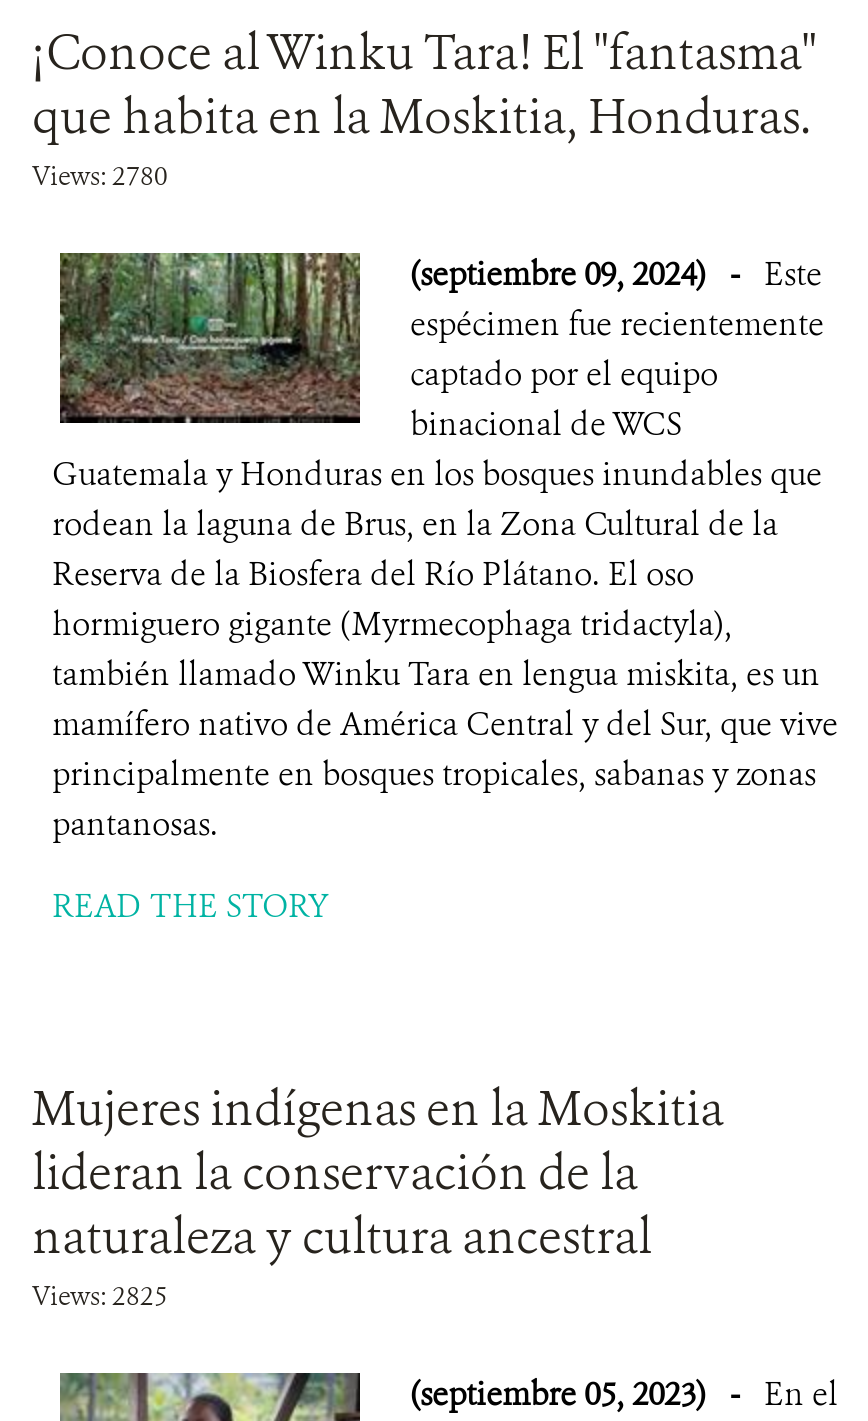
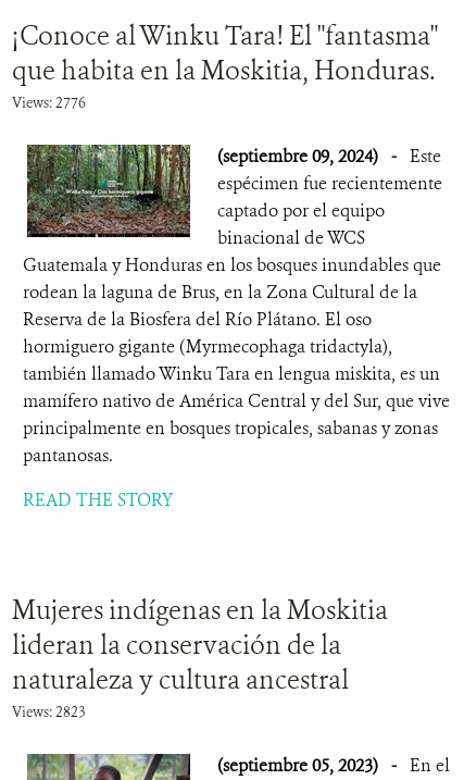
- Views: 2780
+ Views: 2776

- Views: 2825
+ Views: 2823
